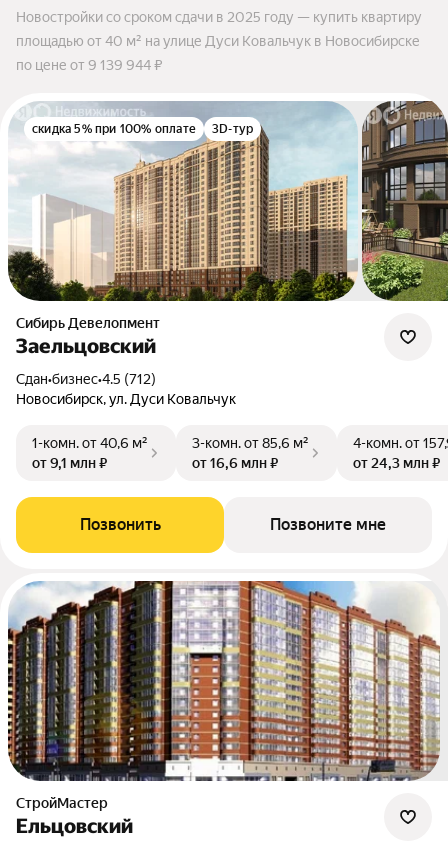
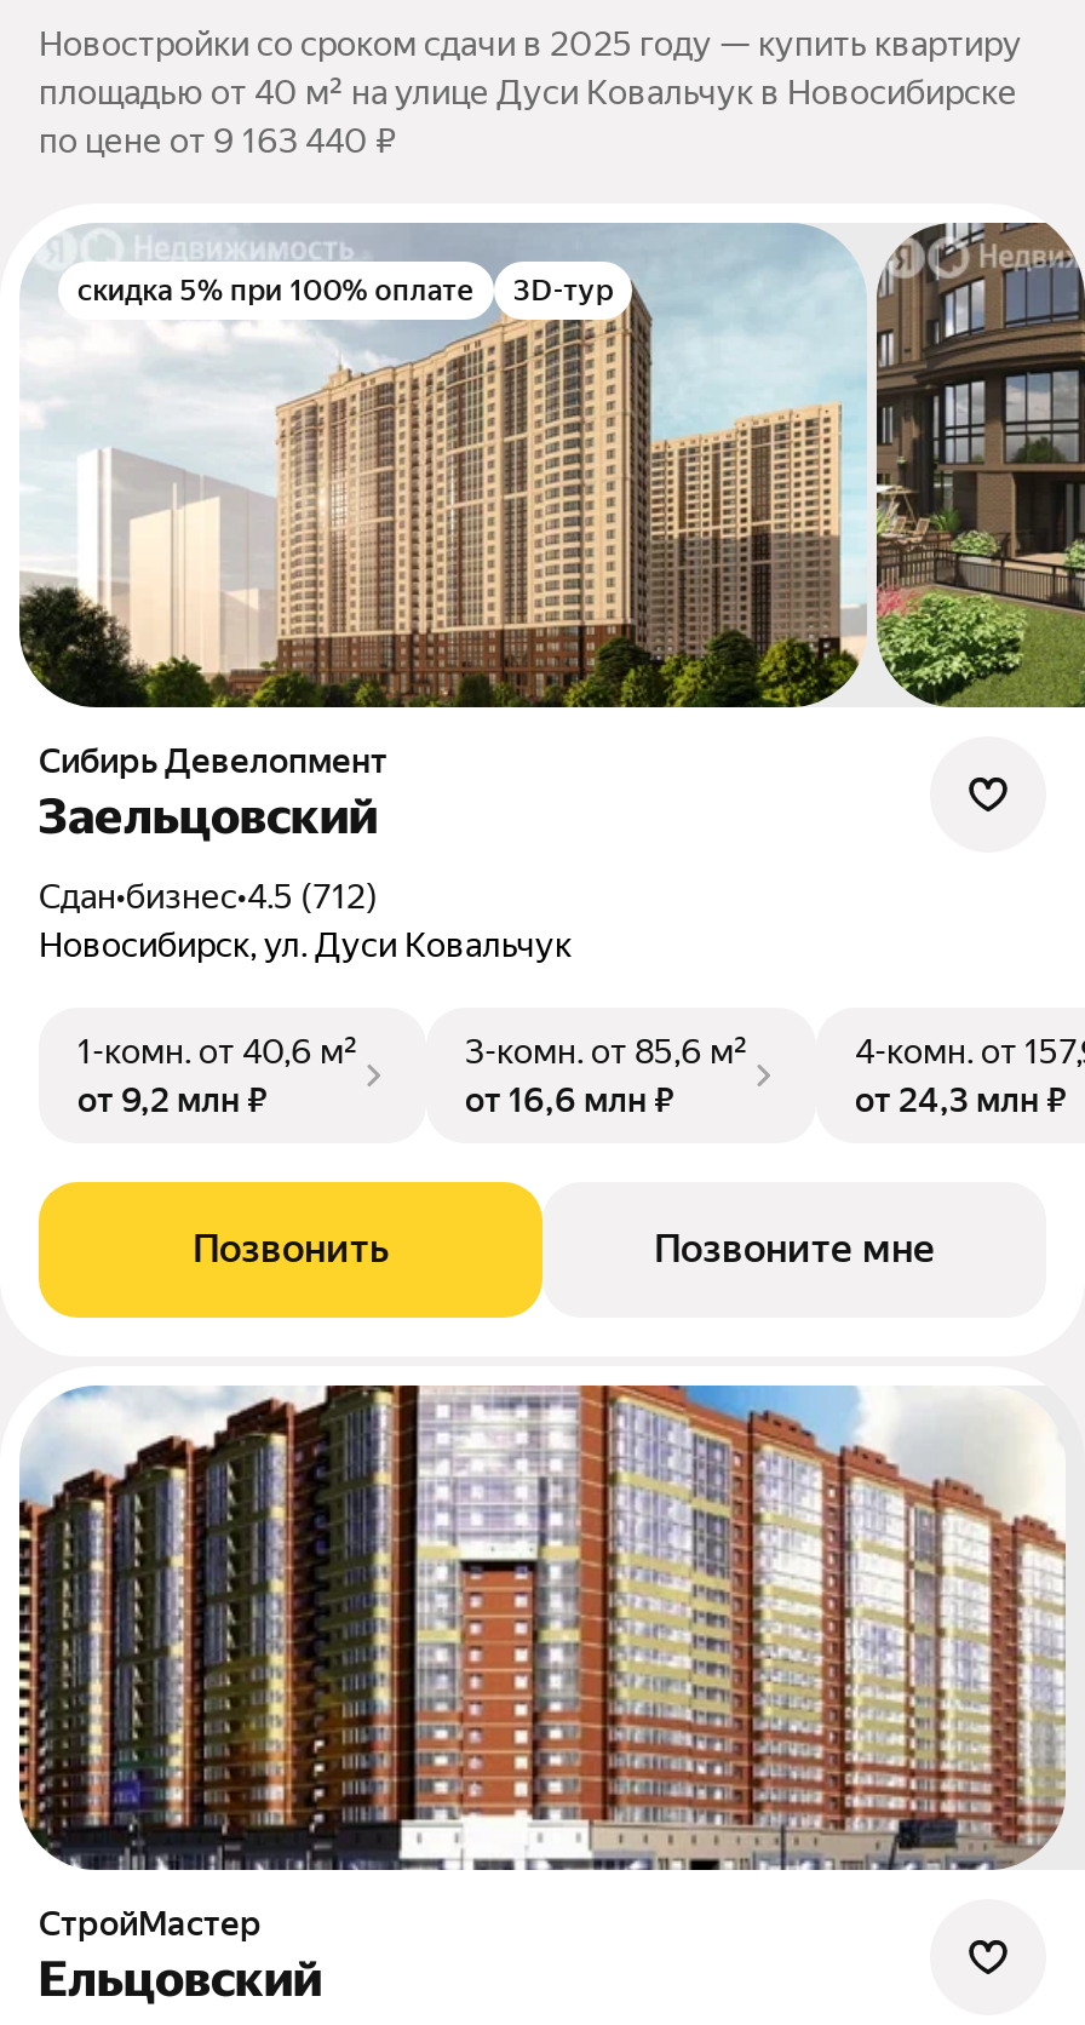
- по цене от 9 139 944 ₽
+ по цене от 9 163 440 ₽

- от 9,1 млн ₽
+ от 9,2 млн ₽
